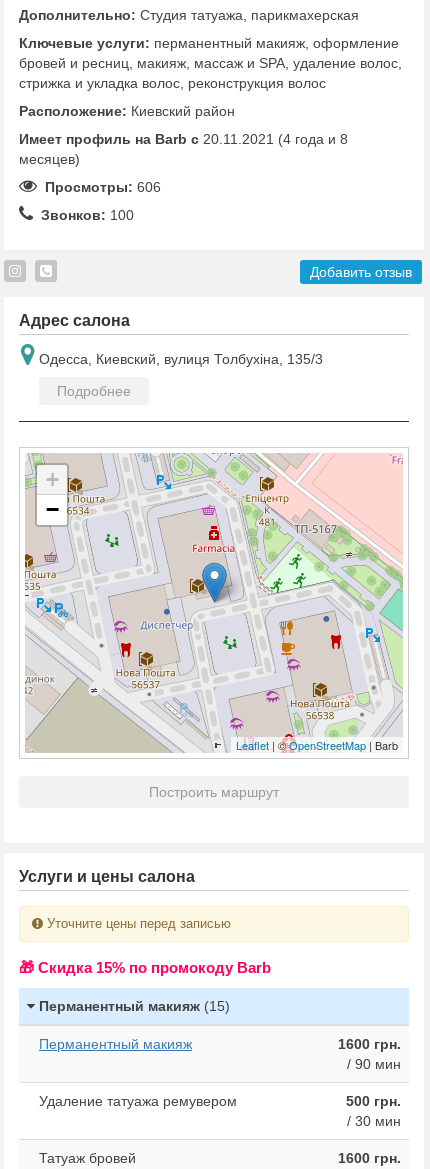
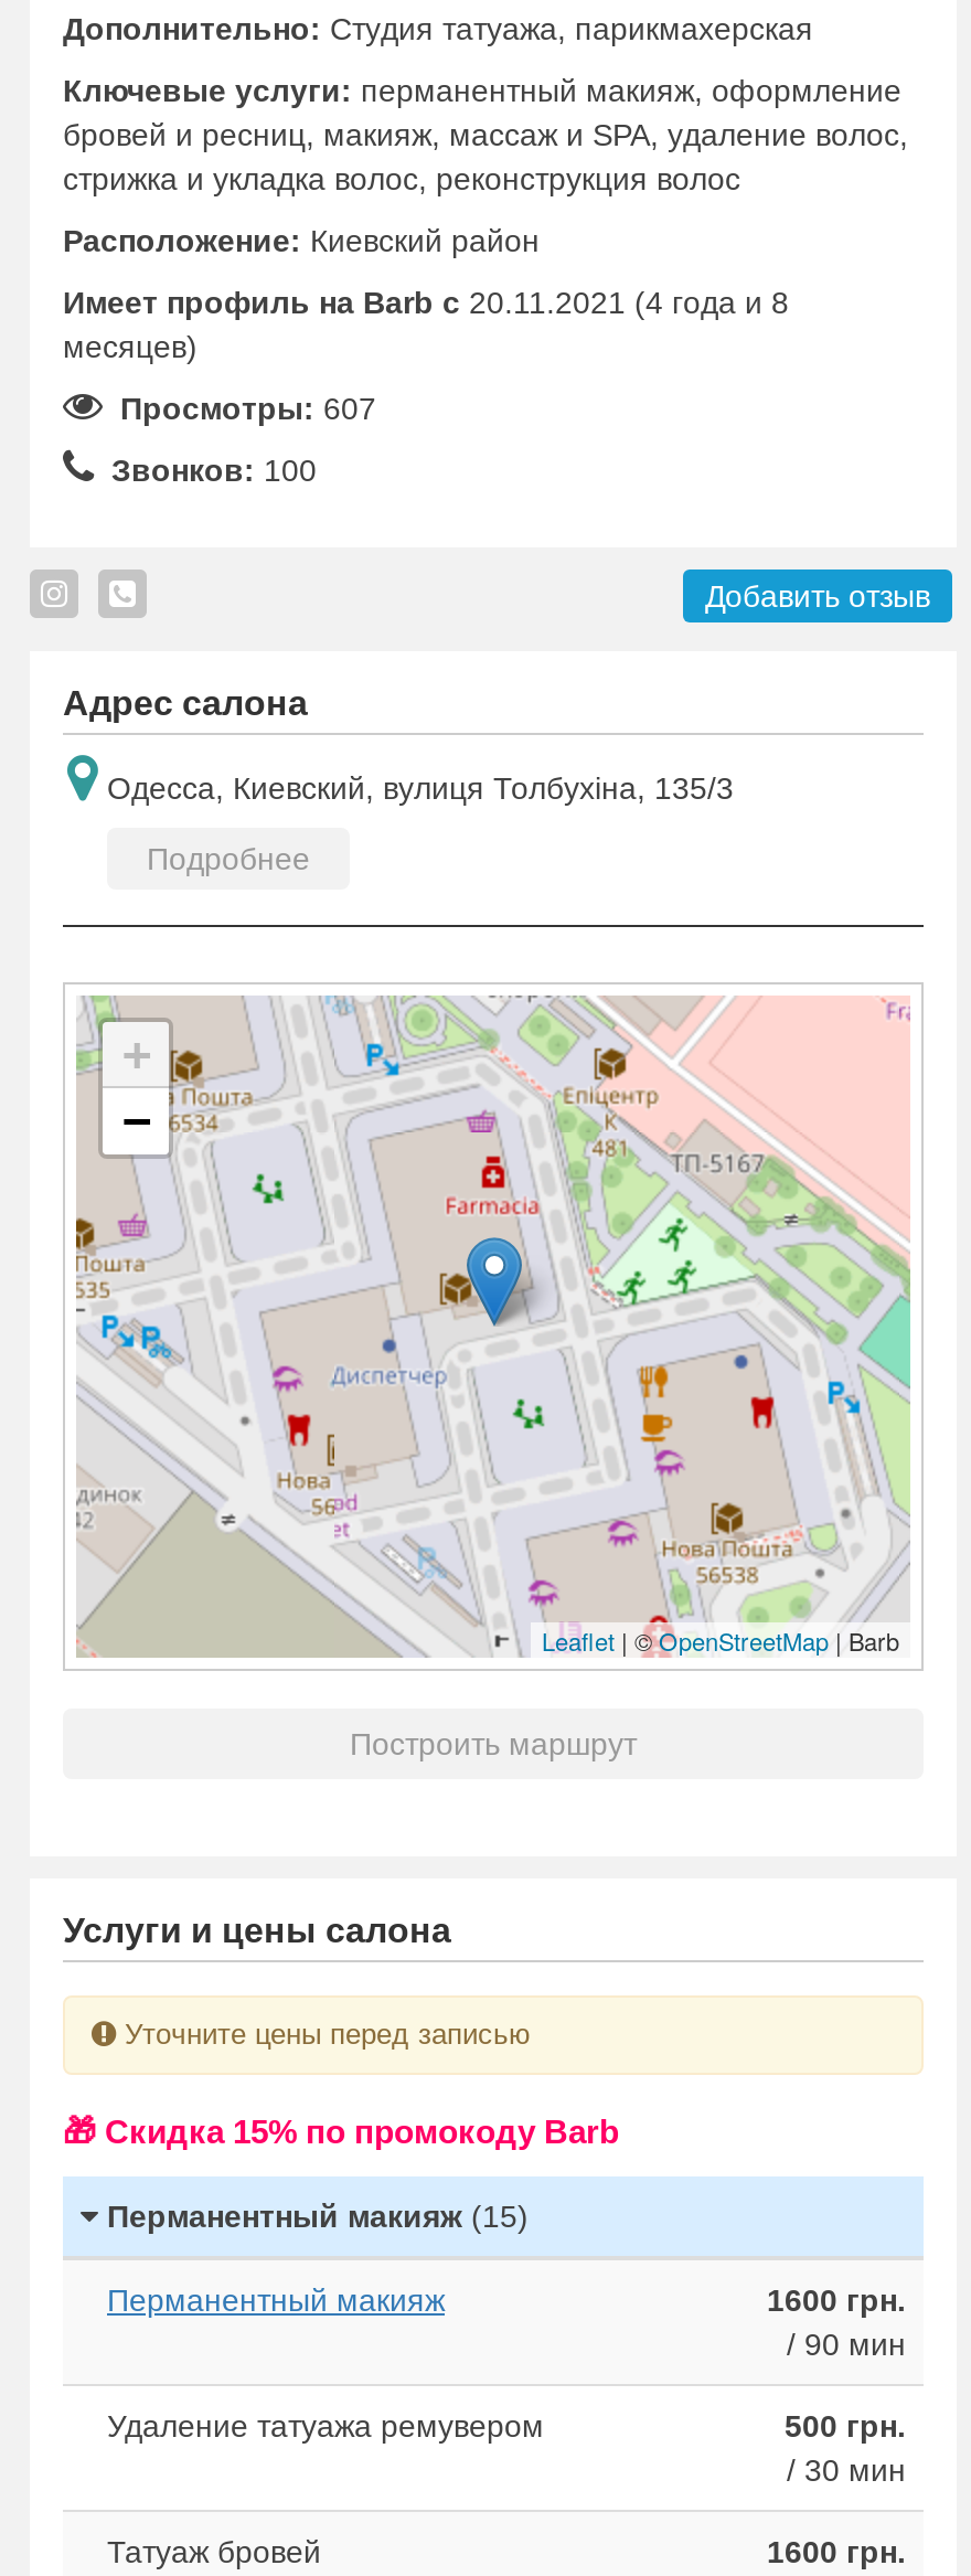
- Просмотры: 606
+ Просмотры: 607

- [image]
+ [image]
